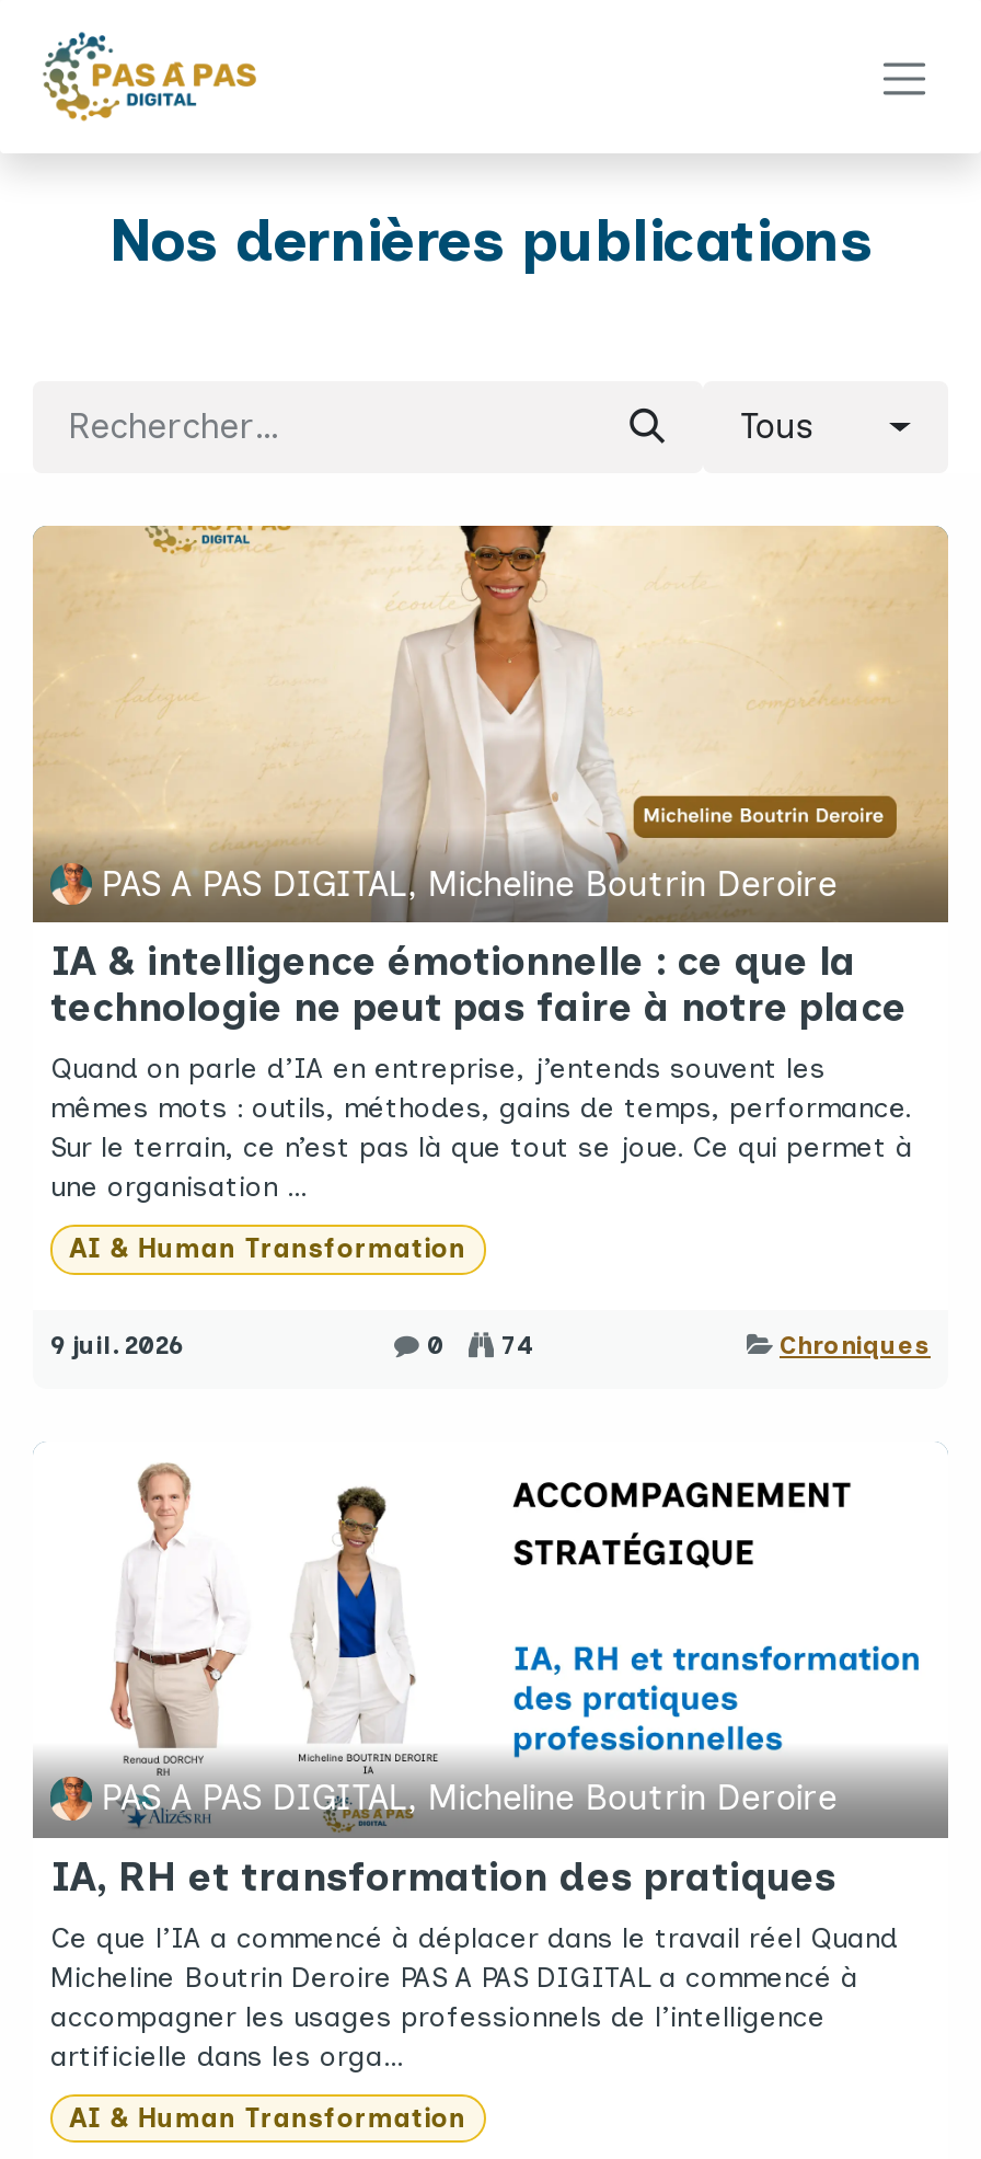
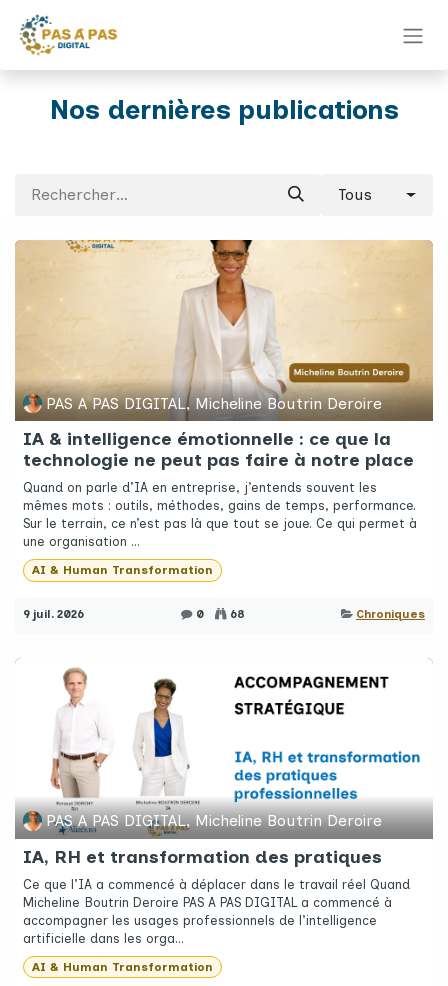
- 0 74
+ 0 68
